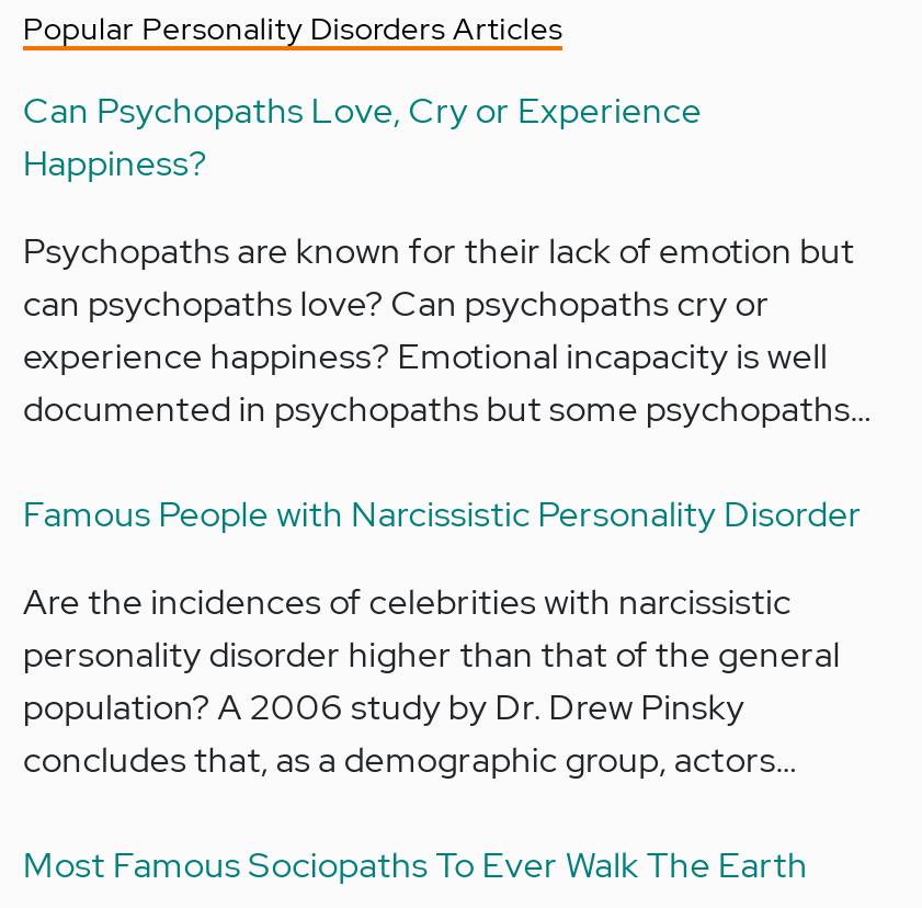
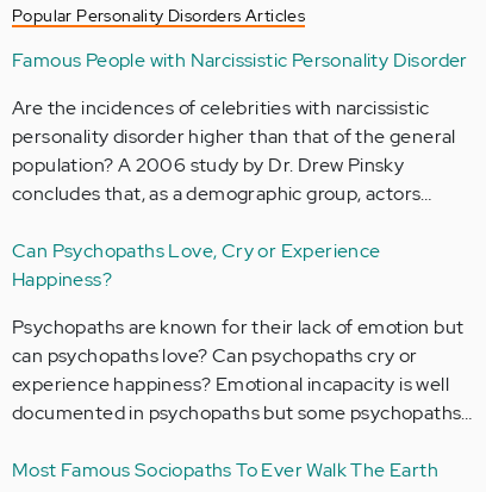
moved down: Can Psychopaths Love, Cry or Experience | Happiness? | Psychopaths are known for their lack of emotion but | can psychopaths love? Can psychopaths cry or | experience happiness? Emotional incapacity is well | documented in psychopaths but some psychopaths…

moved up: Famous People with Narcissistic Personality Disorder | Are the incidences of celebrities with narcissistic | personality disorder higher than that of the general | population? A 2006 study by Dr. Drew Pinsky | concludes that, as a demographic group, actors…
